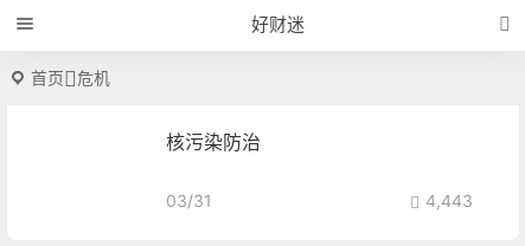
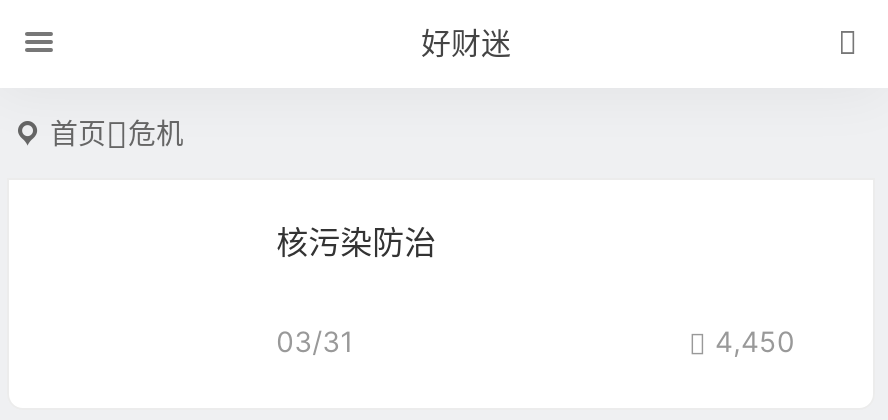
- 4,443
+ 4,450
